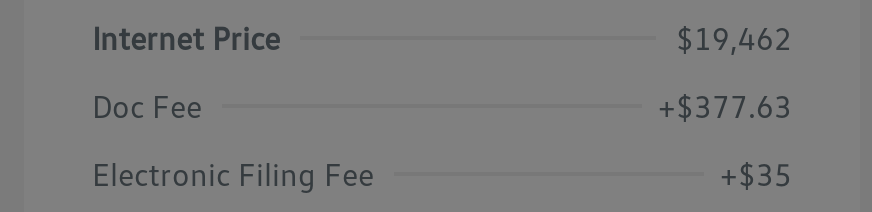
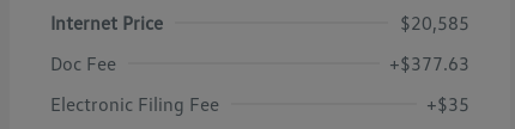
- $19,462
+ $20,585
